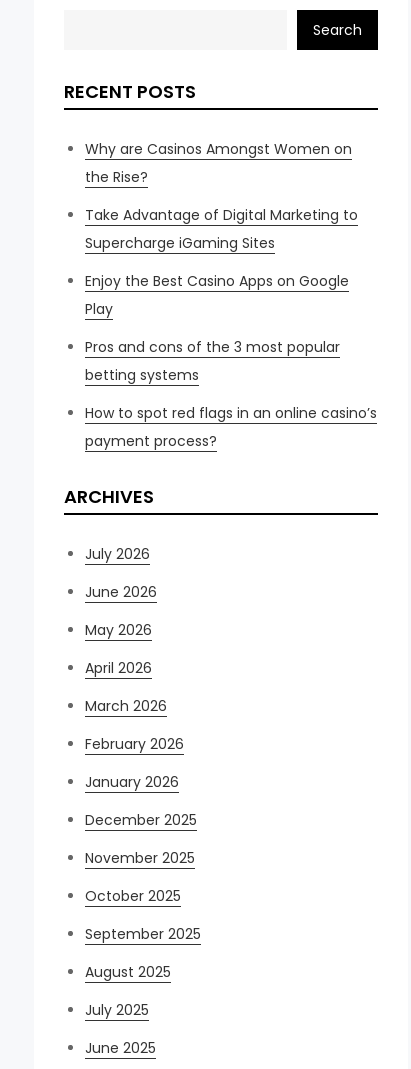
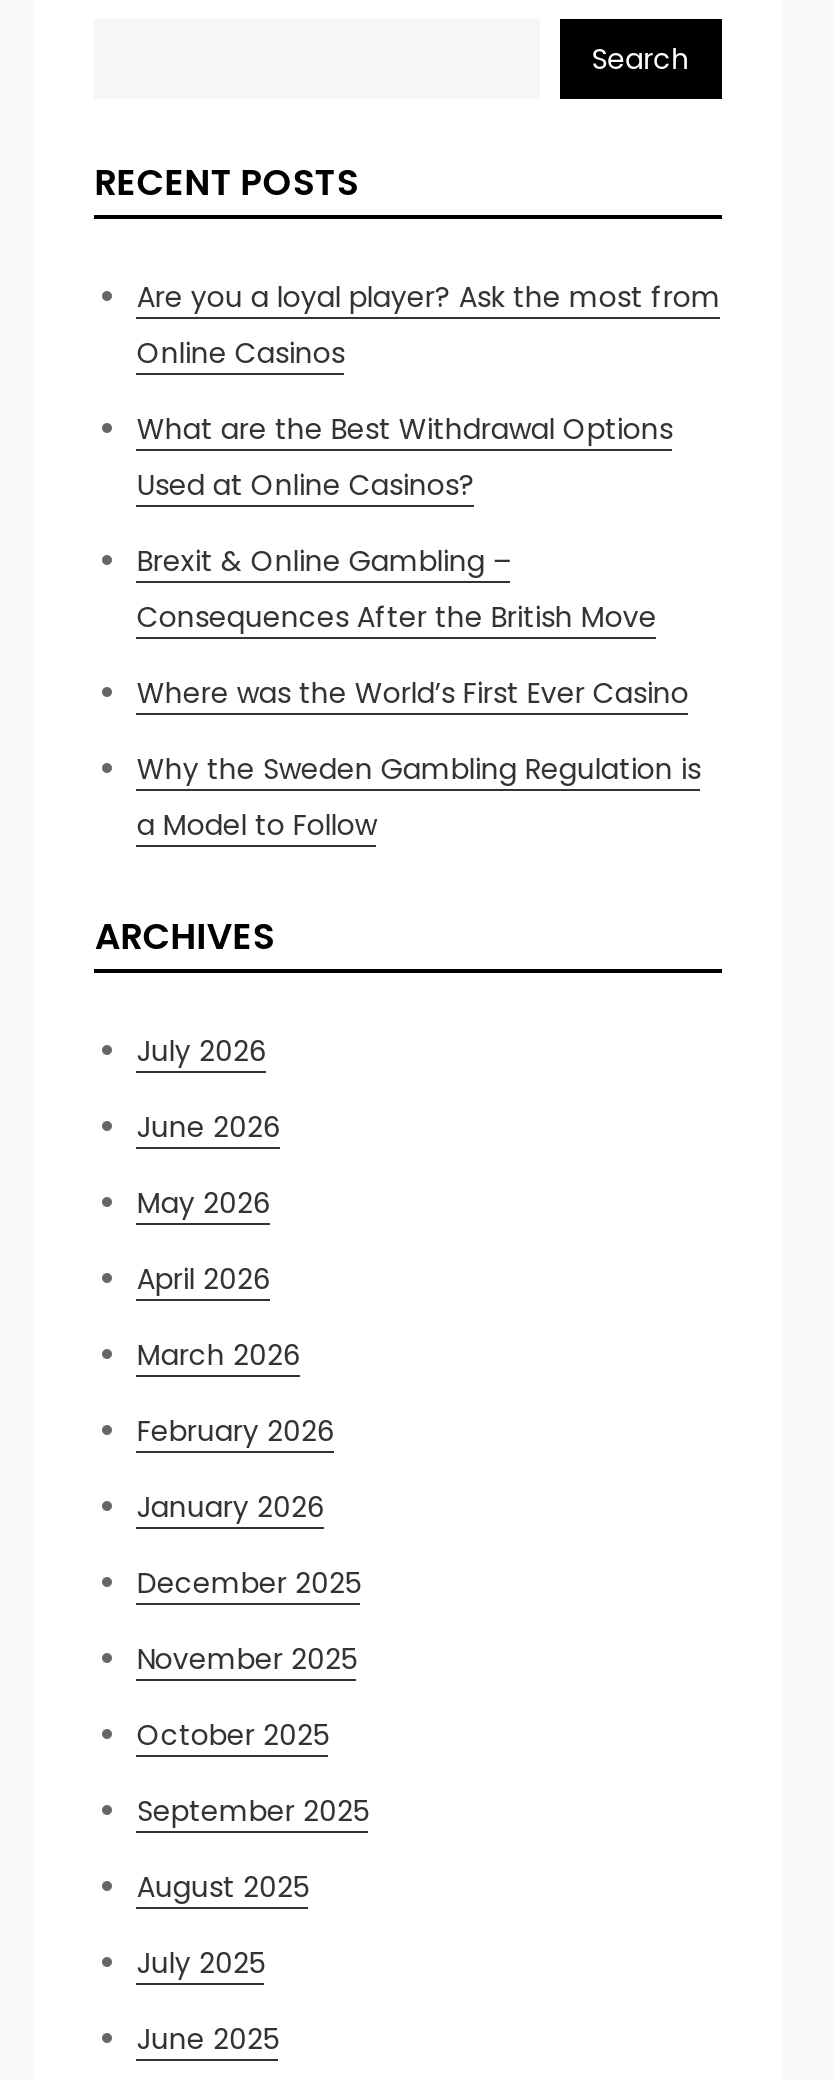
- Why are Casinos Amongst Women on
- the Rise?
+ Are you a loyal player? Ask the most from
+ Online Casinos

- Take Advantage of Digital Marketing to
- Supercharge iGaming Sites
+ What are the Best Withdrawal Options
+ Used at Online Casinos?

- Enjoy the Best Casino Apps on Google
- Play
+ Brexit & Online Gambling –
+ Consequences After the British Move

- Pros and cons of the 3 most popular
- betting systems
+ Where was the World’s First Ever Casino

- How to spot red flags in an online casino’s
- payment process?
+ Why the Sweden Gambling Regulation is
+ a Model to Follow
